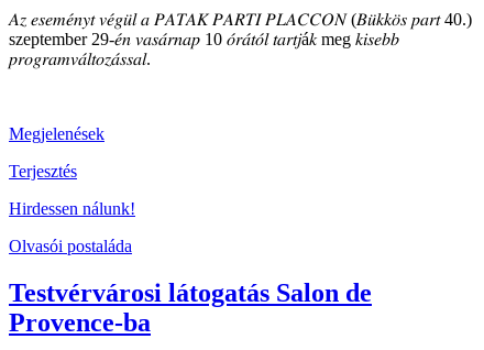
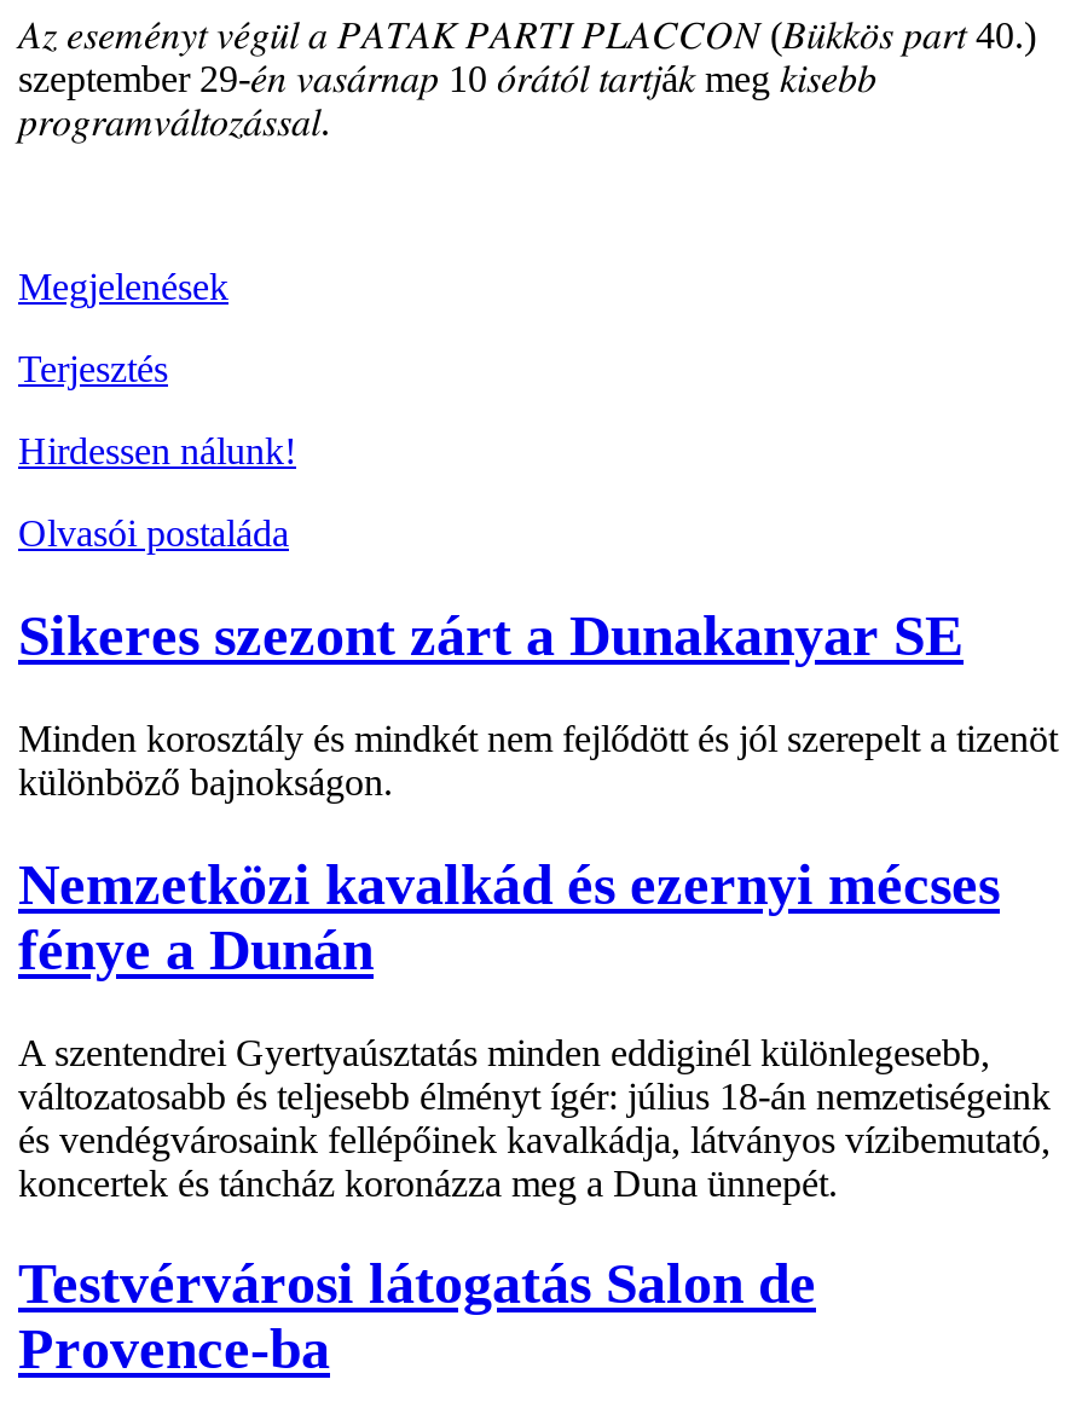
+ Sikeres szezont zárt a Dunakanyar SE
+ Minden korosztály és mindkét nem fejlődött és jól szerepelt a tizenöt
+ különböző bajnokságon.
+ Nemzetközi kavalkád és ezernyi mécses
+ fénye a Dunán
+ A szentendrei Gyertyaúsztatás minden eddiginél különlegesebb,
+ változatosabb és teljesebb élményt ígér: július 18-án nemzetiségeink
+ és vendégvárosaink fellépőinek kavalkádja, látványos vízibemutató,
+ koncertek és táncház koronázza meg a Duna ünnepét.
